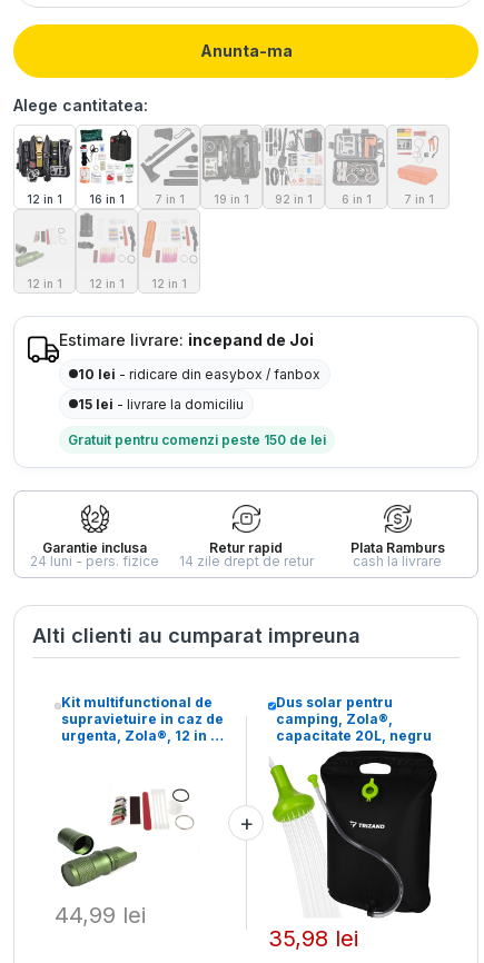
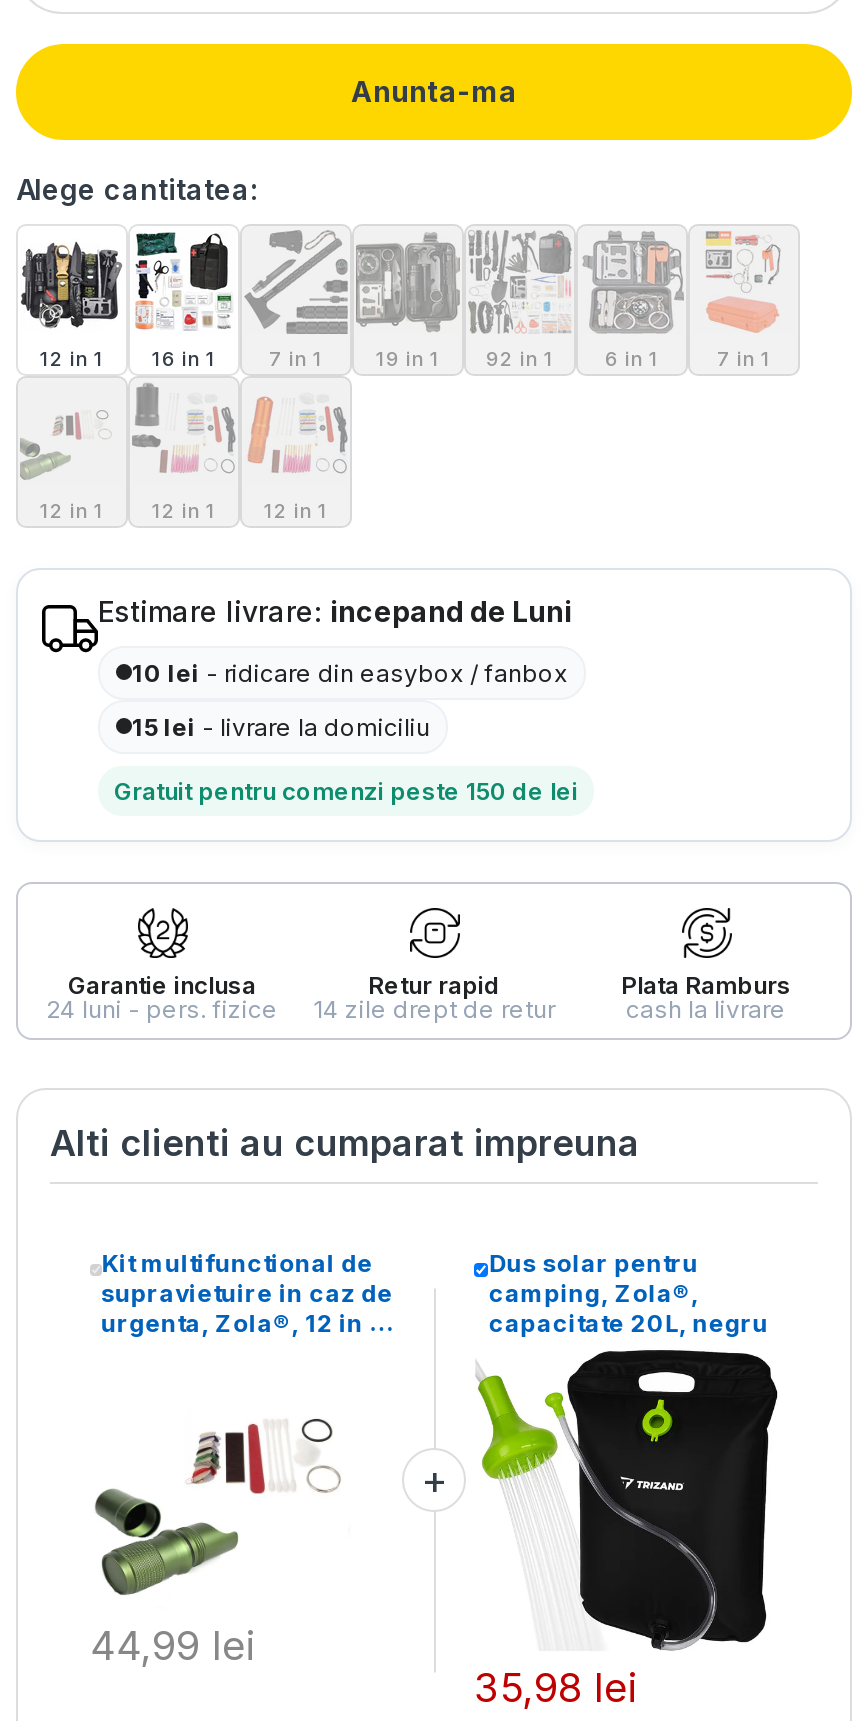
- Estimare livrare: incepand de Joi
+ Estimare livrare: incepand de Luni
